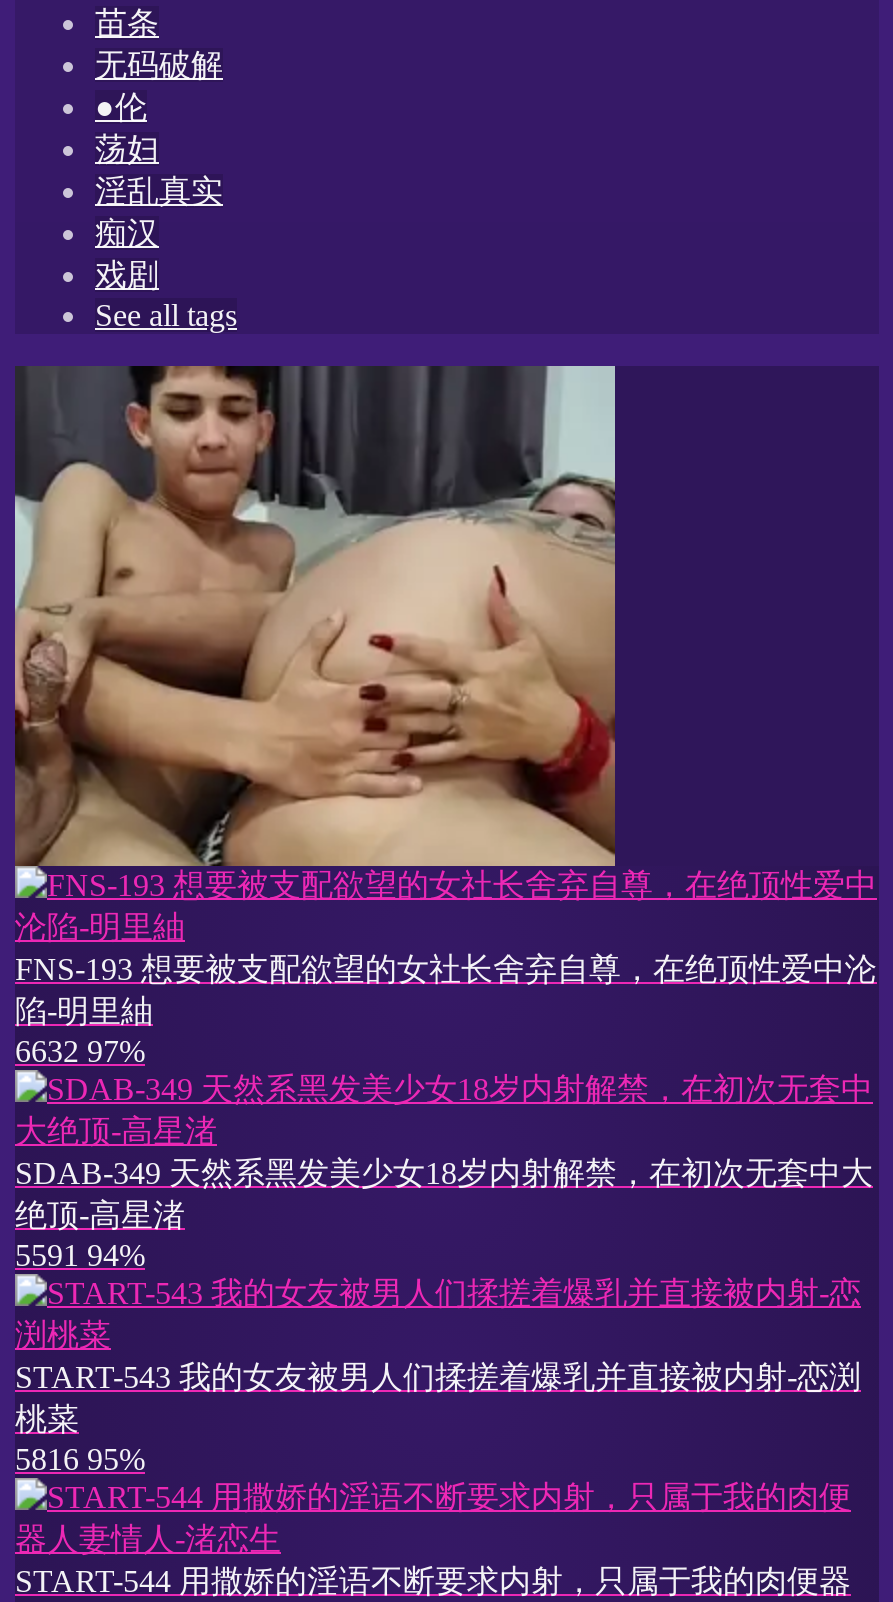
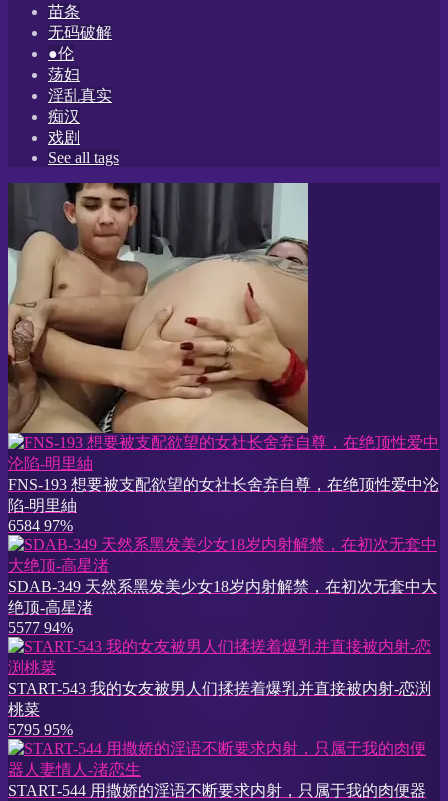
- 6632 97%
+ 6584 97%

- 5591 94%
+ 5577 94%

- 5816 95%
+ 5795 95%
